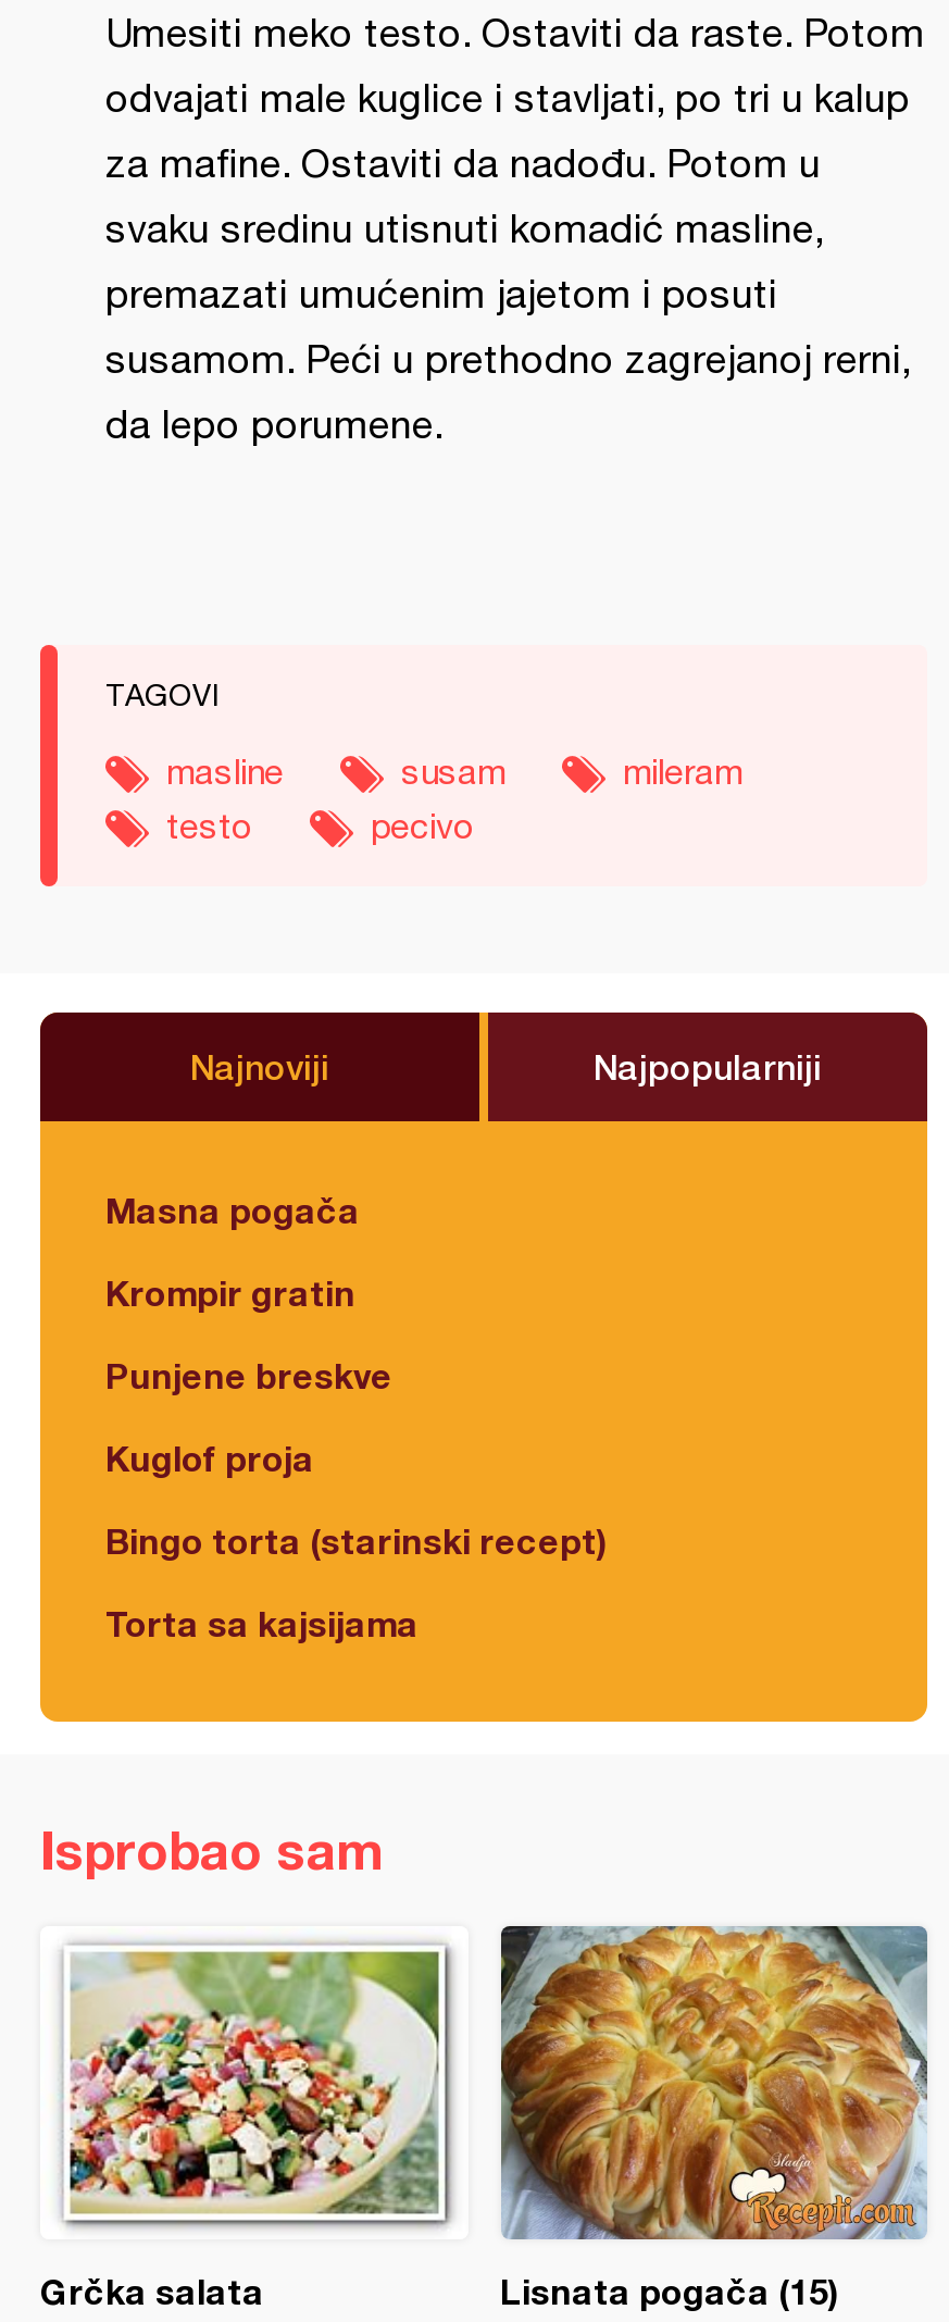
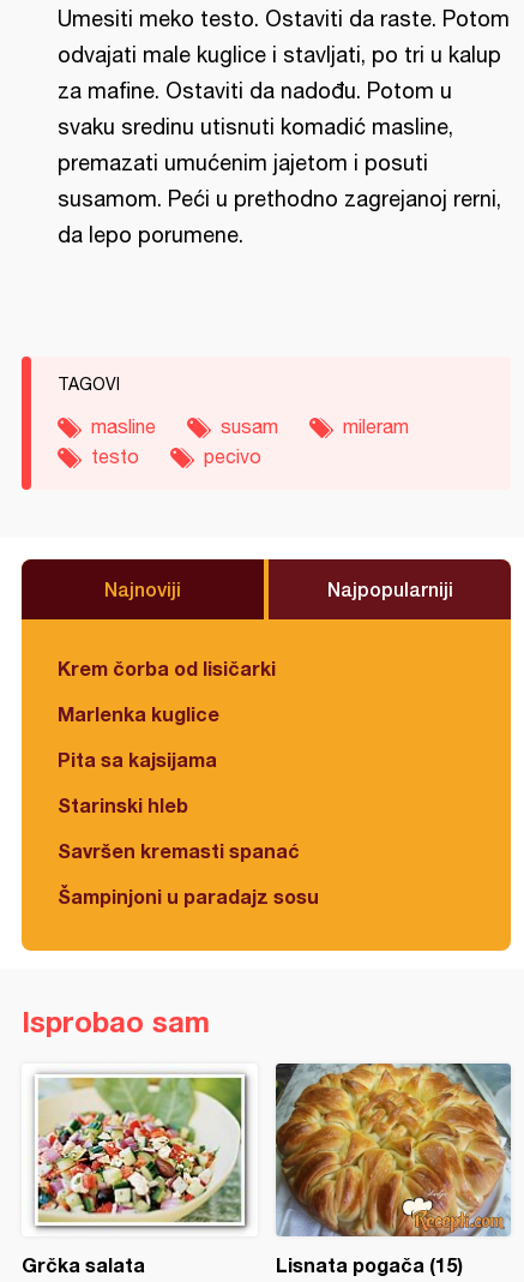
- Masna pogača
+ Krem čorba od lisičarki

- Krompir gratin
+ Marlenka kuglice

- Punjene breskve
+ Pita sa kajsijama

- Kuglof proja
+ Starinski hleb

- Bingo torta (starinski recept)
+ Savršen kremasti spanać

- Torta sa kajsijama
+ Šampinjoni u paradajz sosu
